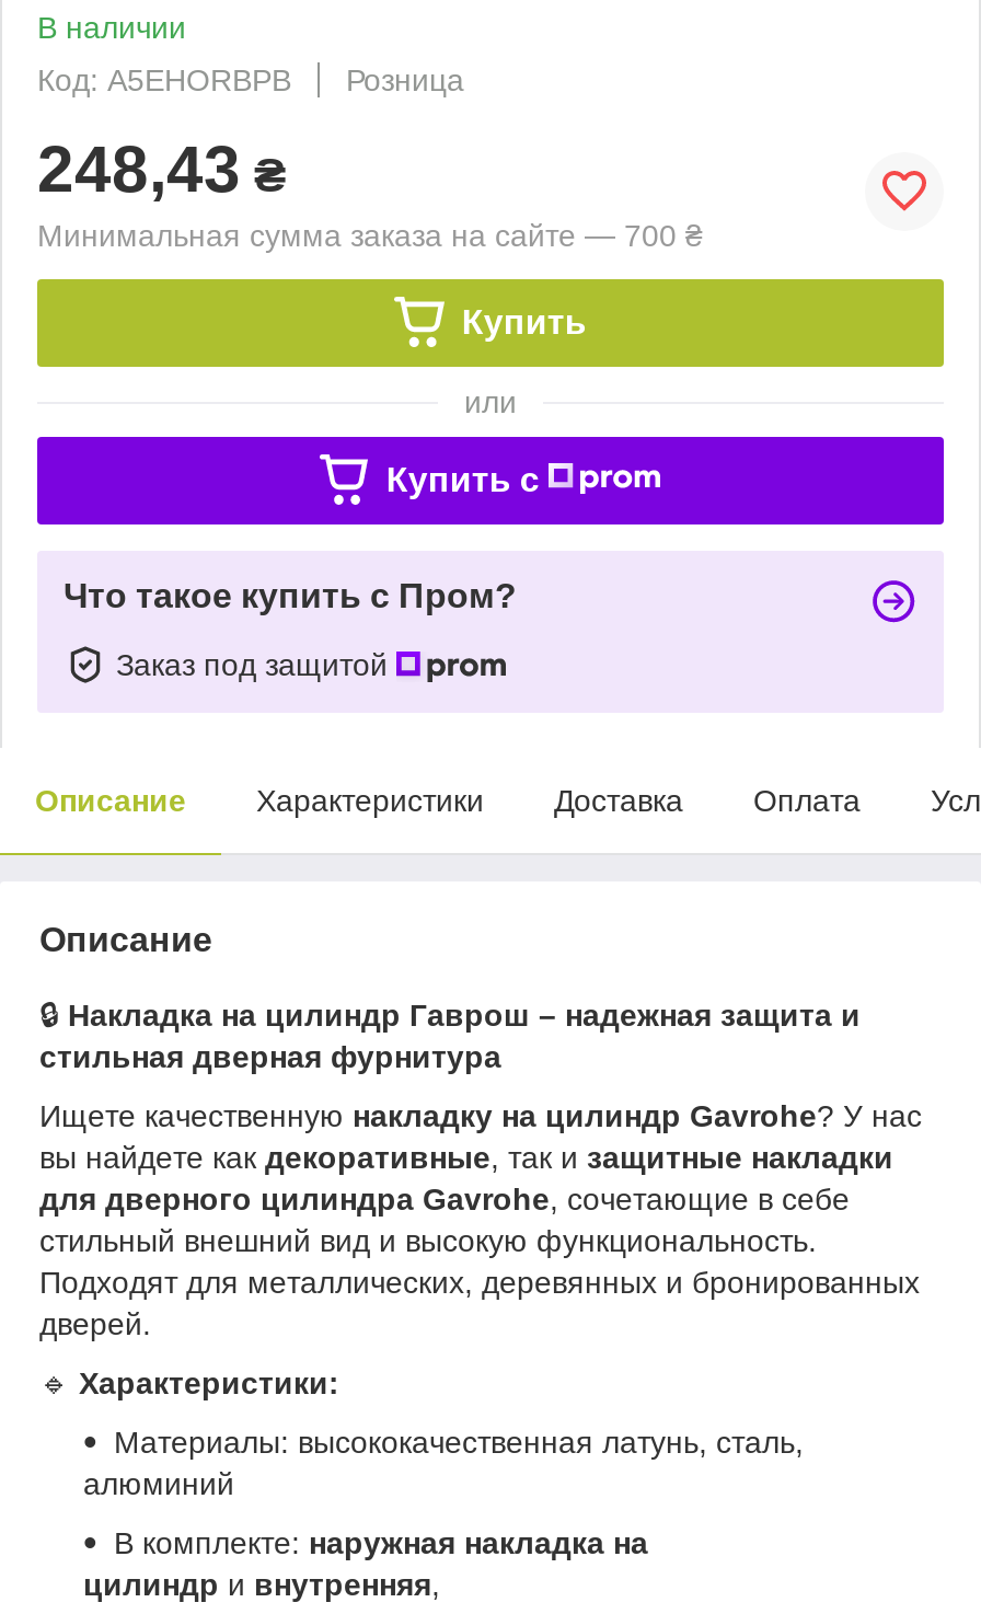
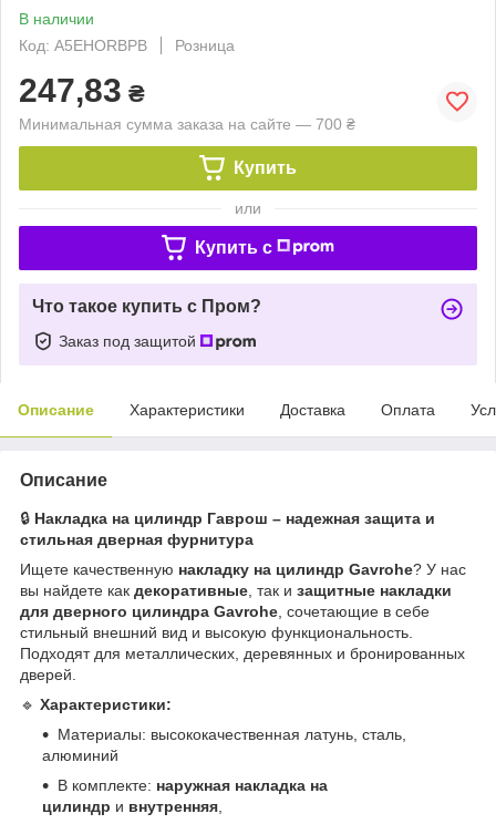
- 248,43 ₴
+ 247,83 ₴
